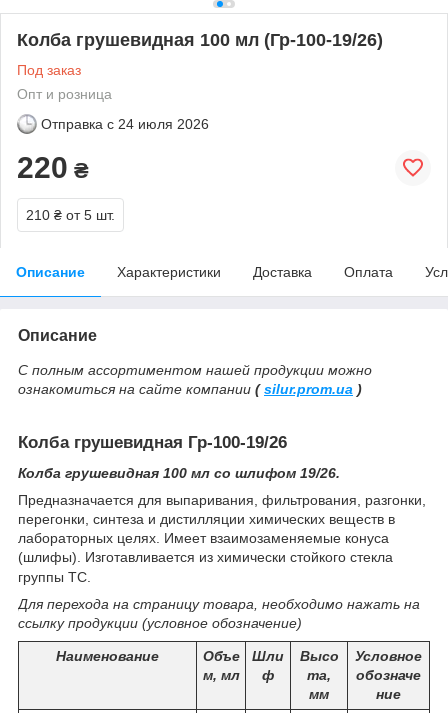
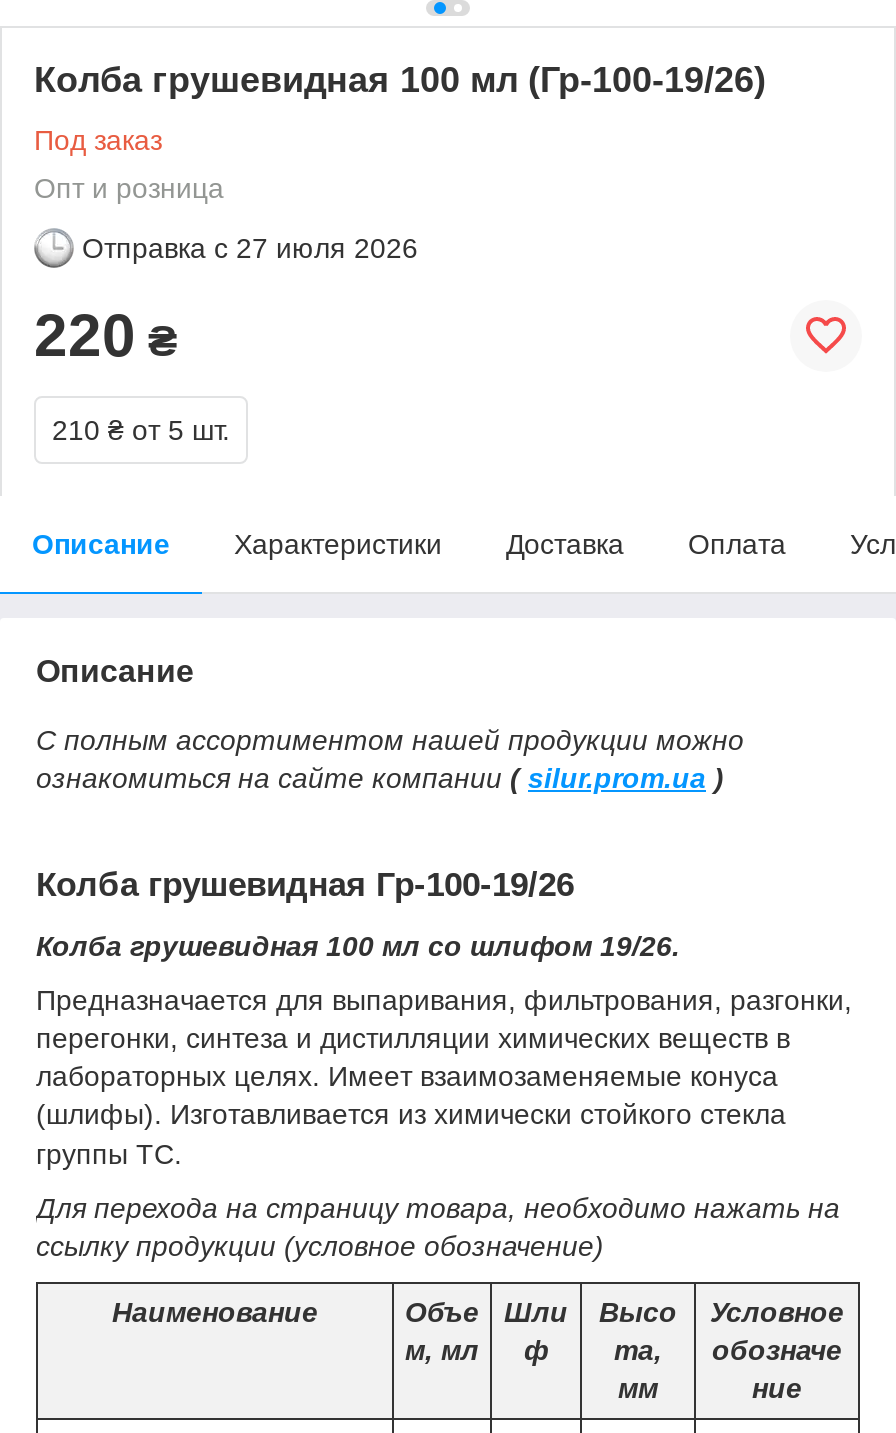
- Отправка с 24 июля 2026
+ Отправка с 27 июля 2026
